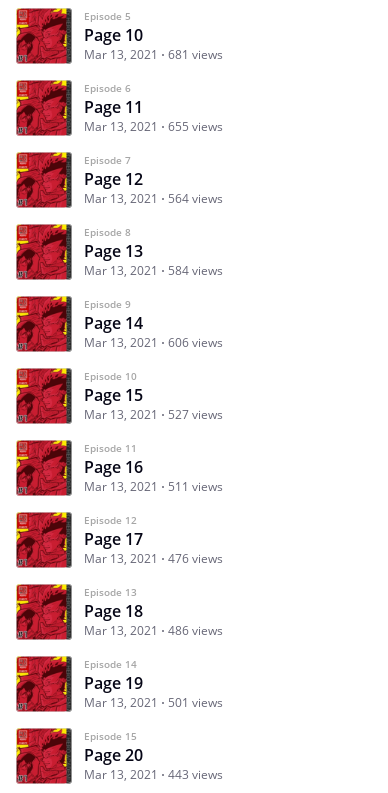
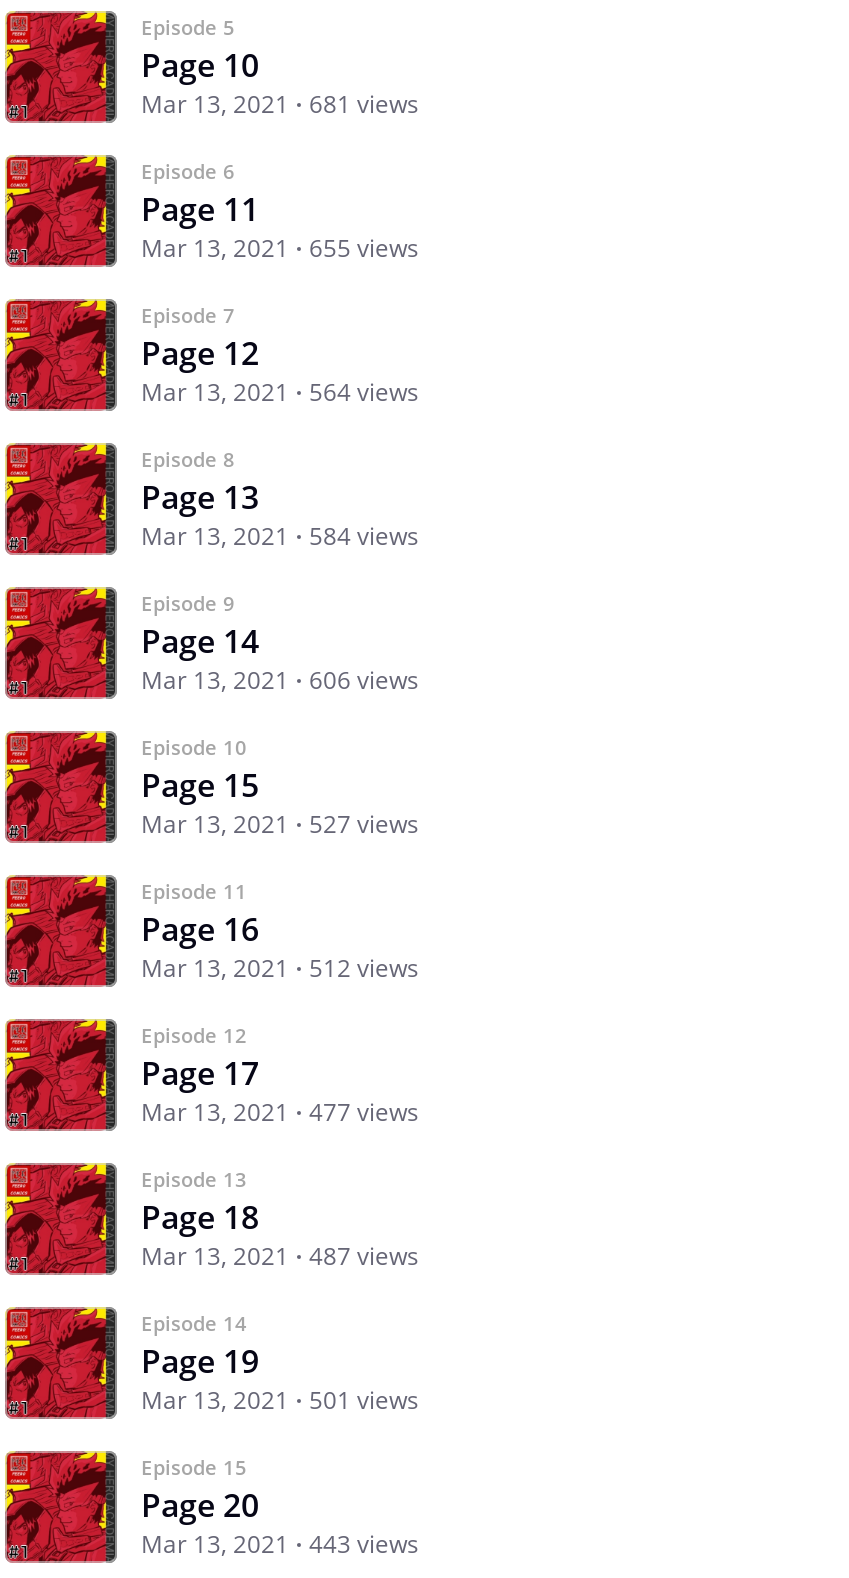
- Mar 13, 2021 511 views
+ Mar 13, 2021 512 views

- Mar 13, 2021 476 views
+ Mar 13, 2021 477 views

- Mar 13, 2021 486 views
+ Mar 13, 2021 487 views
